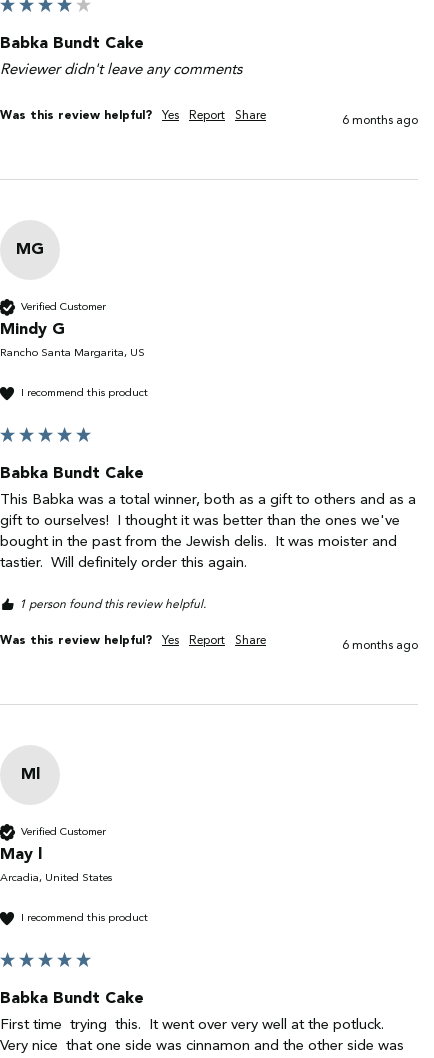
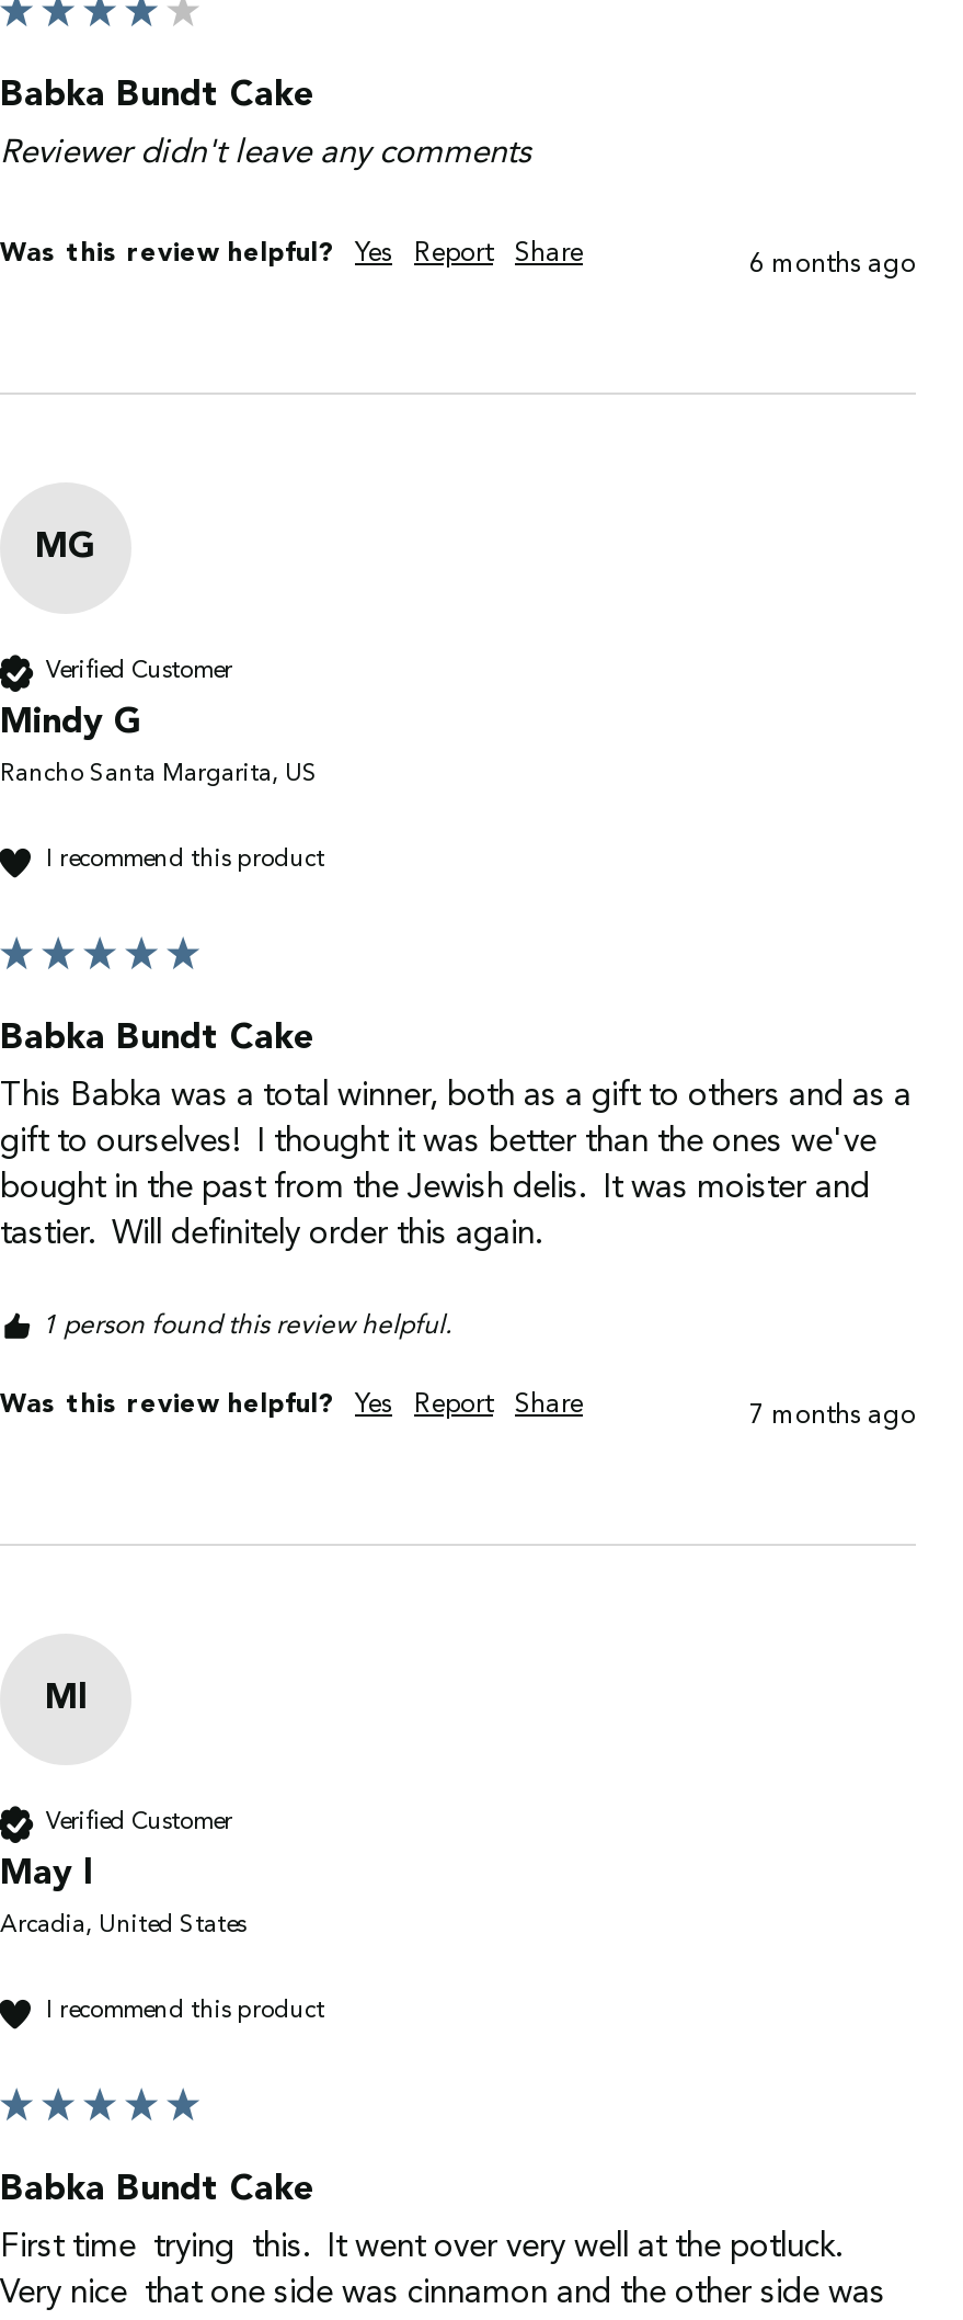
- 6 months ago
+ 7 months ago
